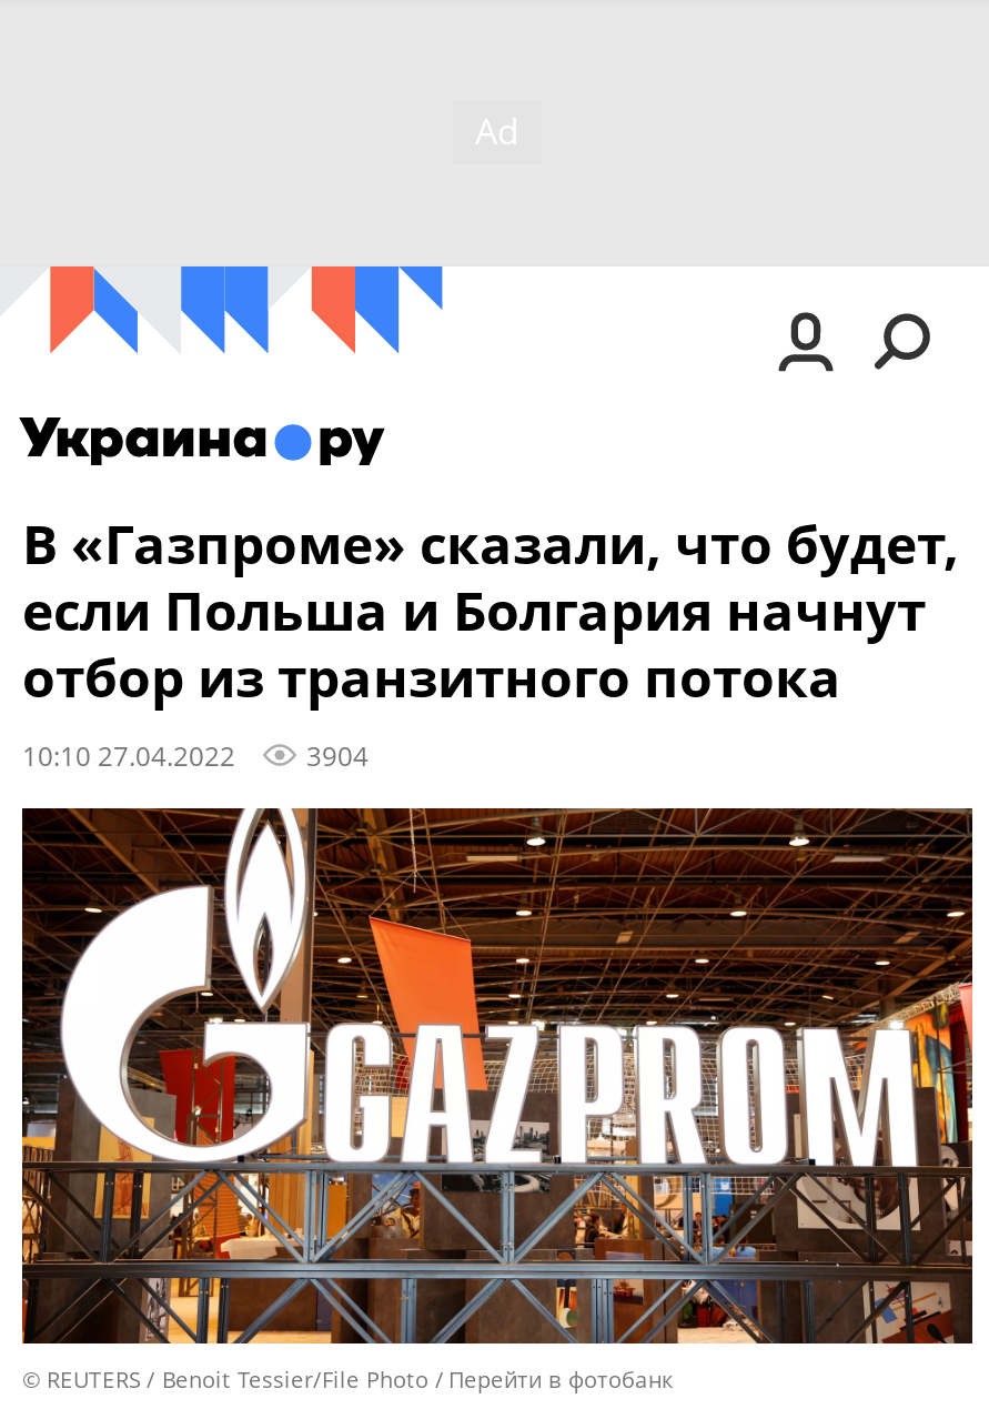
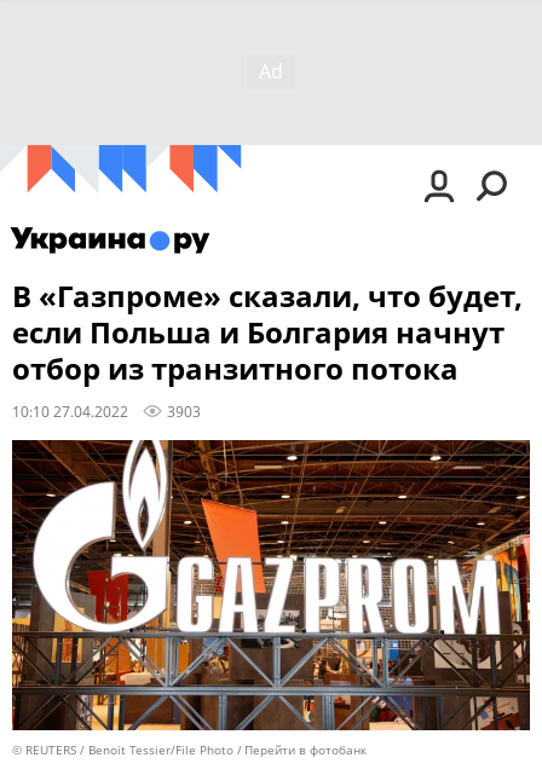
- 10:10 27.04.2022 3904
+ 10:10 27.04.2022 3903
